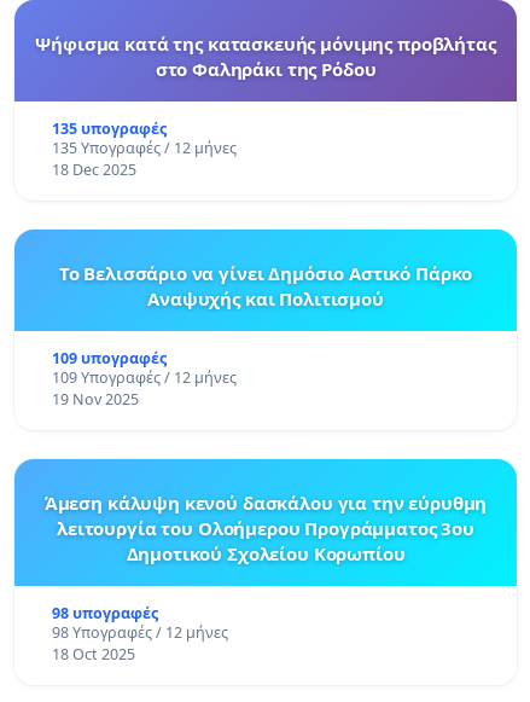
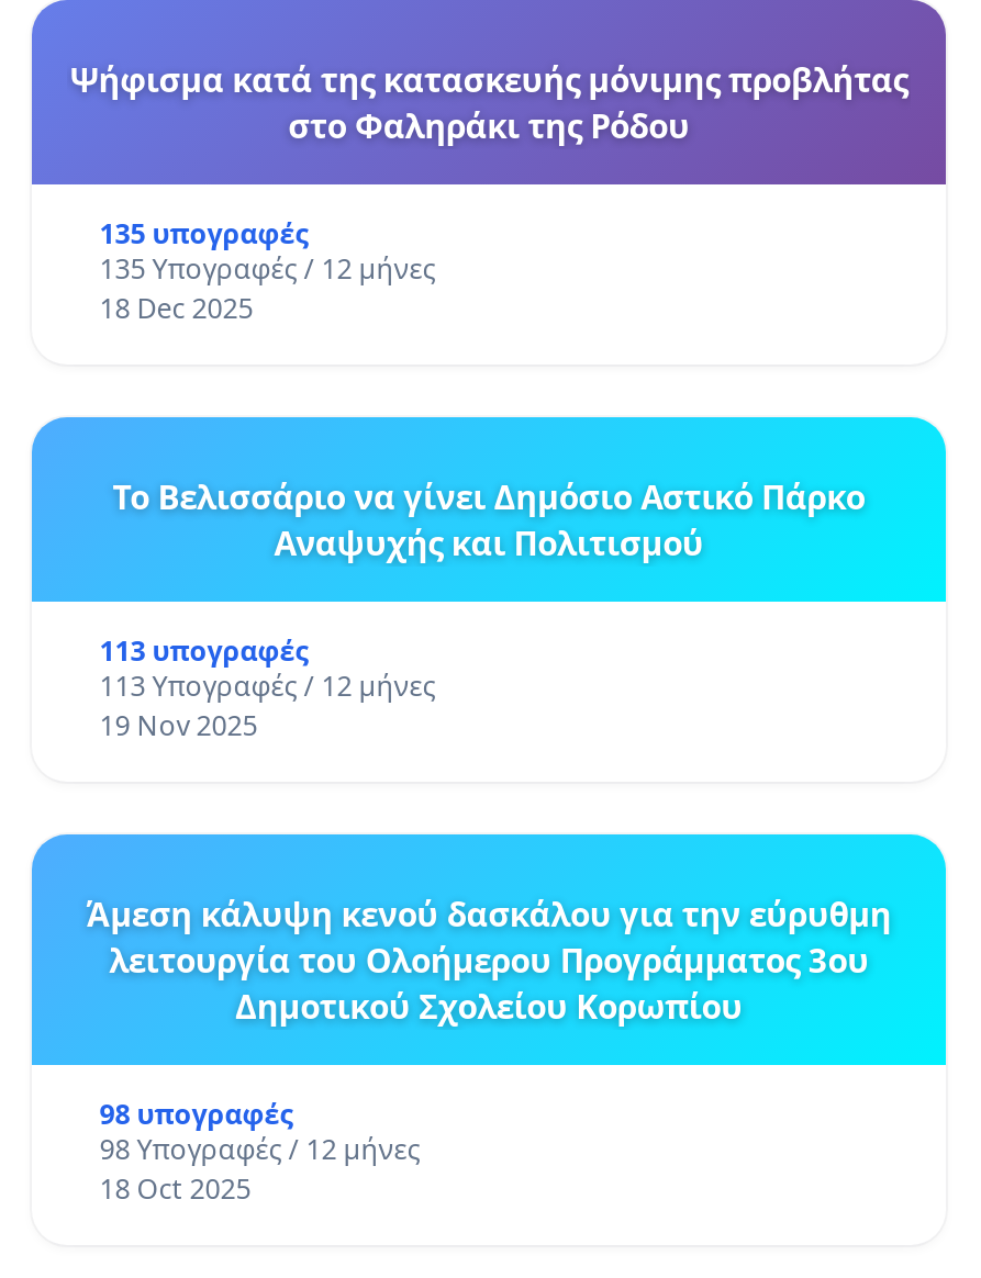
- 109 υπογραφές
+ 113 υπογραφές

- 109 Υπογραφές / 12 μήνες
+ 113 Υπογραφές / 12 μήνες
